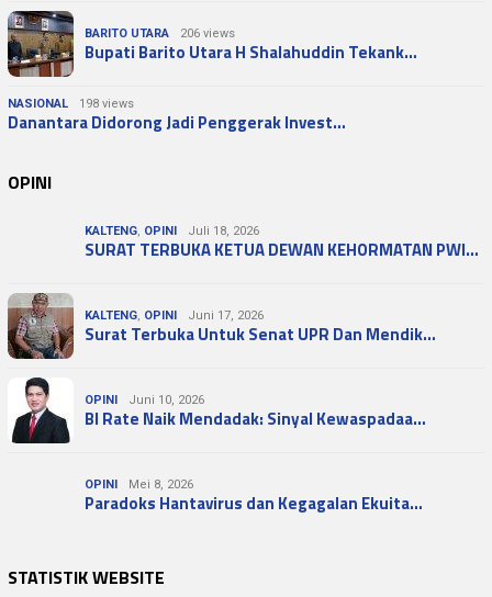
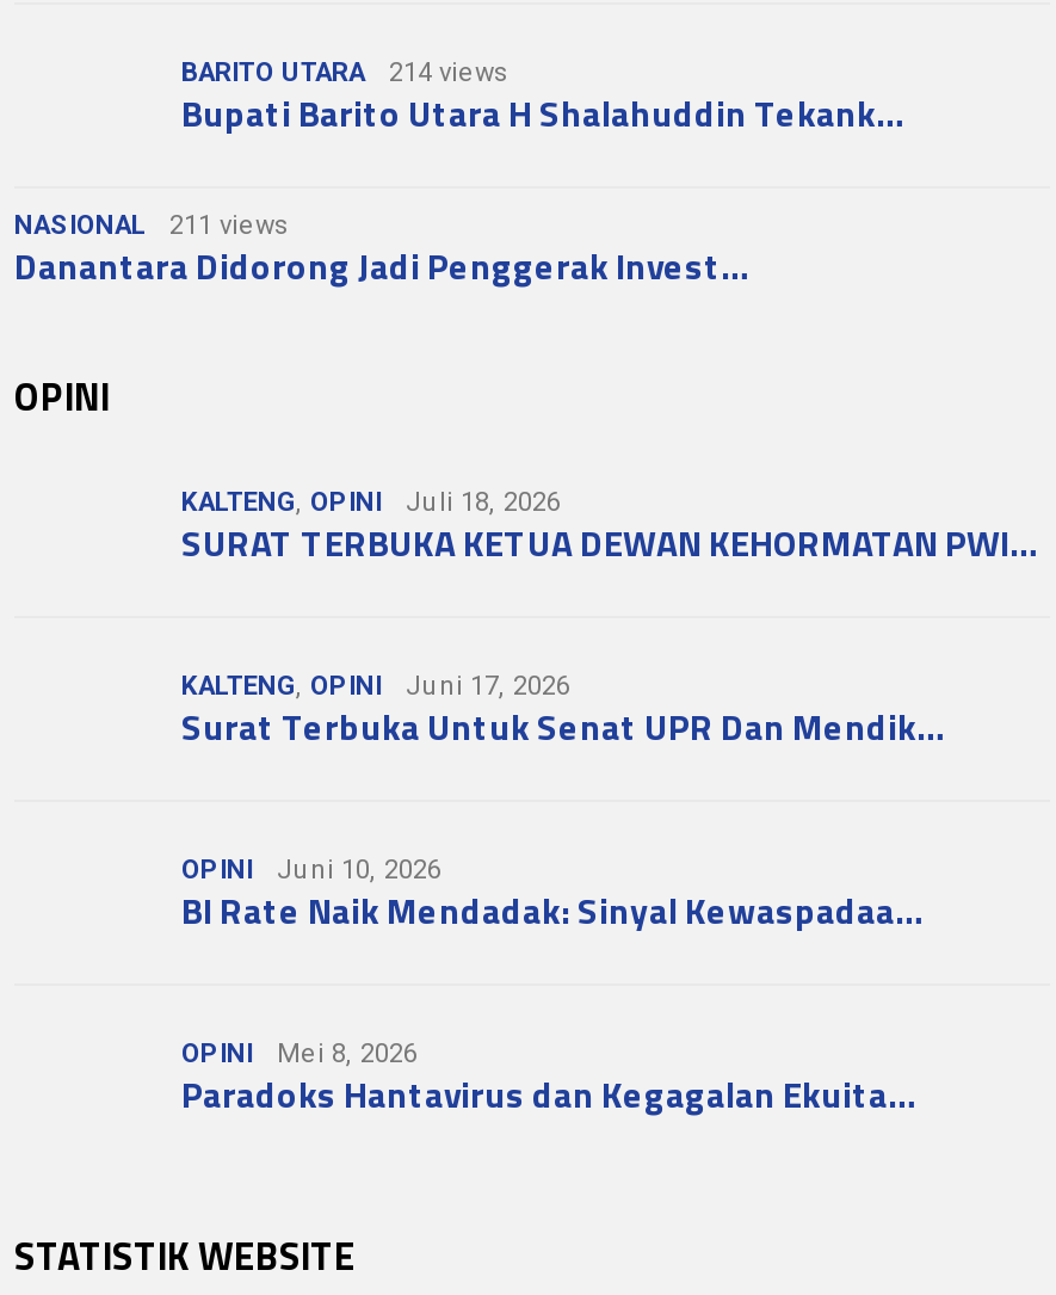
- [image]

- BARITO UTARA 206 views
+ BARITO UTARA 214 views

- NASIONAL 198 views
+ NASIONAL 211 views

- [image]

- [image]
